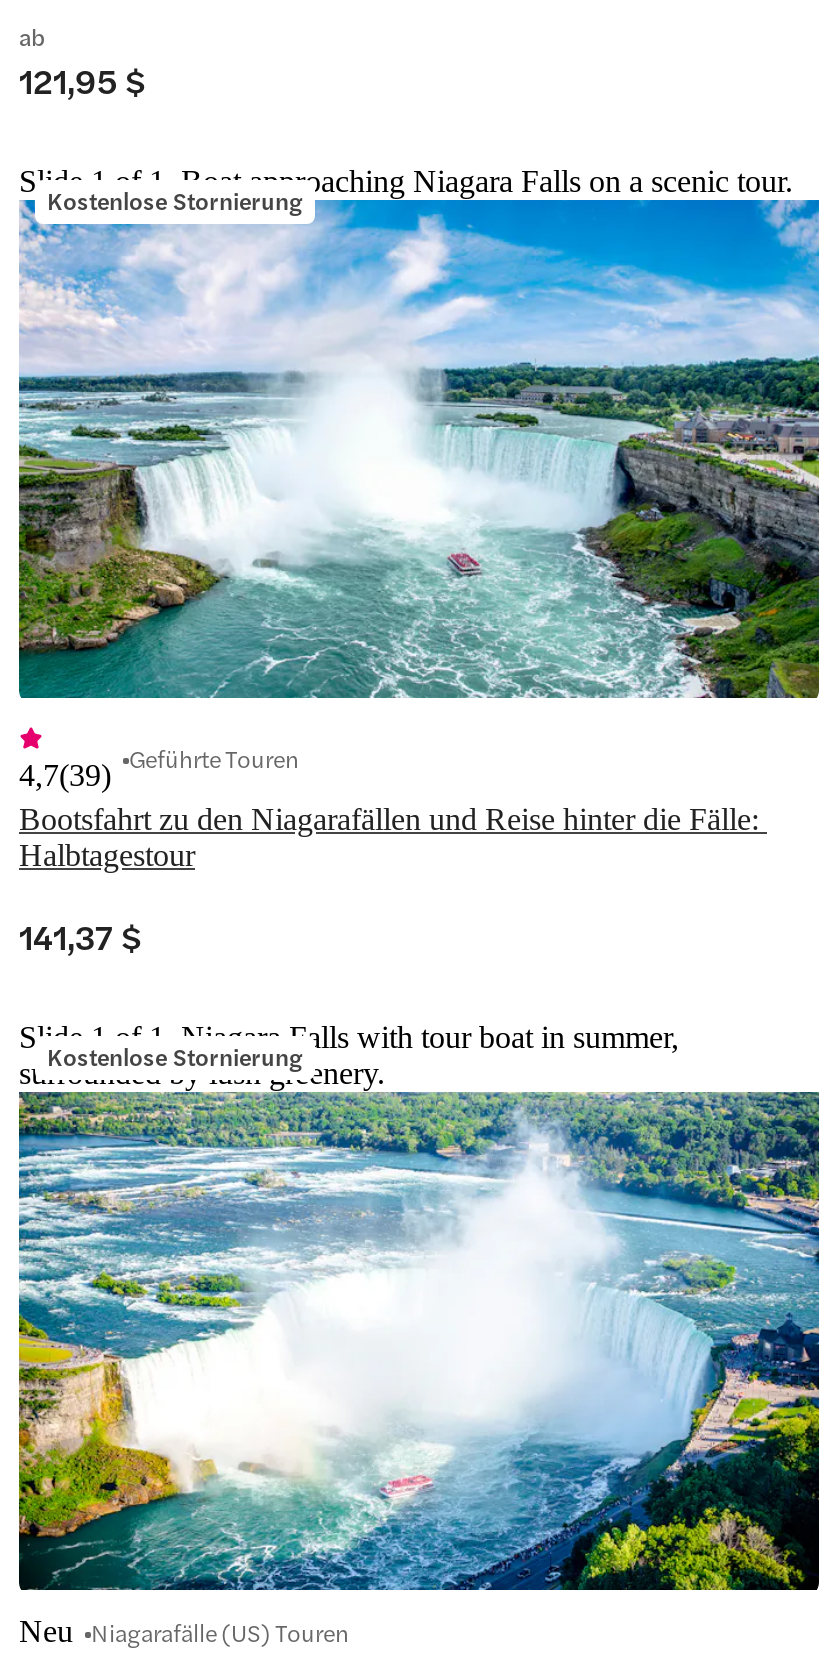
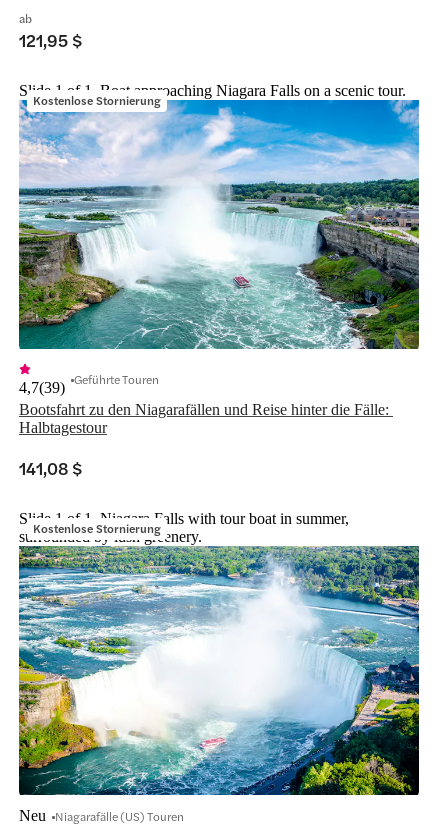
- 141,37 $
+ 141,08 $
